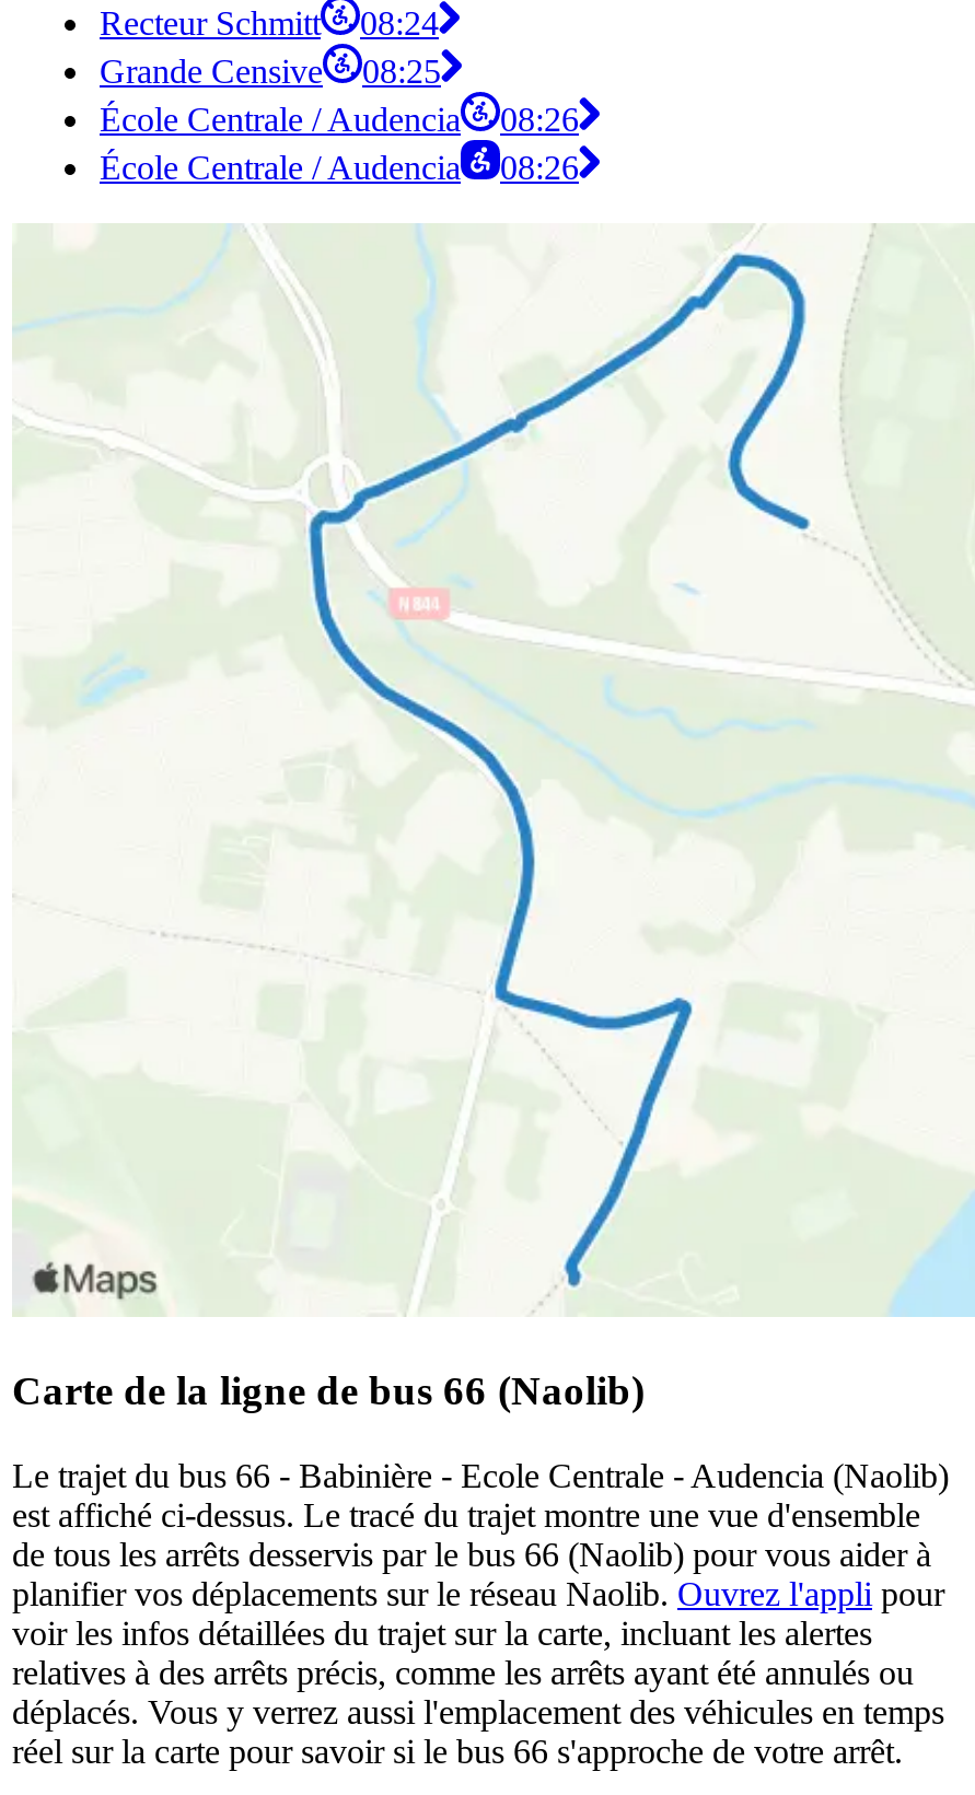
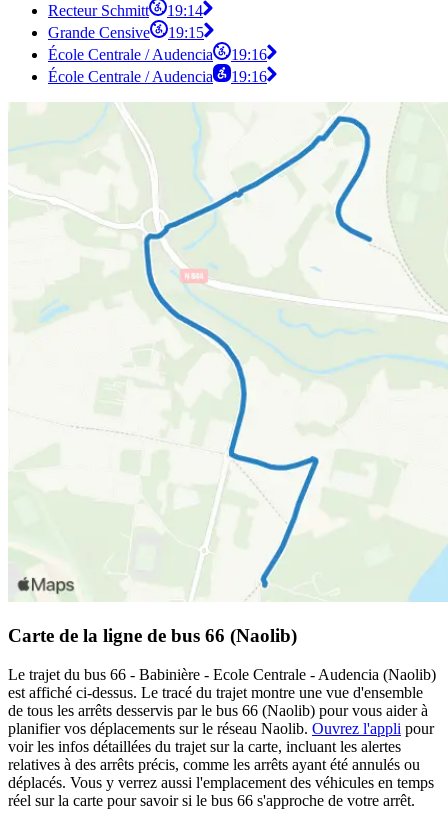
- Recteur Schmitt 08:24
+ Recteur Schmitt 19:14

- Grande Censive 08:25
+ Grande Censive 19:15

- École Centrale / Audencia 08:26
+ École Centrale / Audencia 19:16

- École Centrale / Audencia 08:26
+ École Centrale / Audencia 19:16
